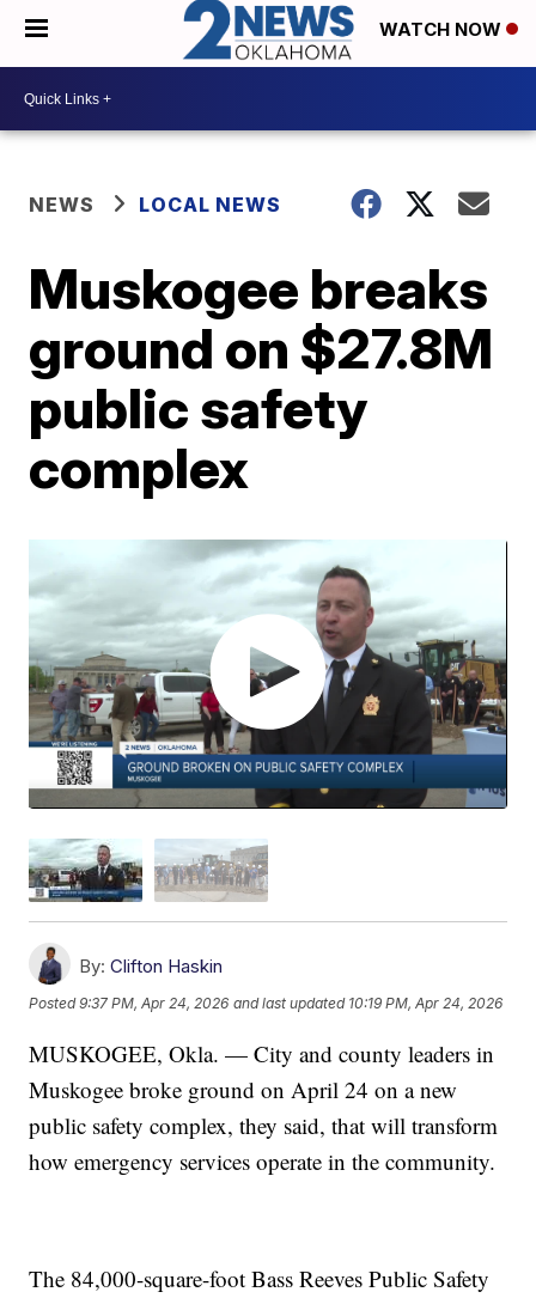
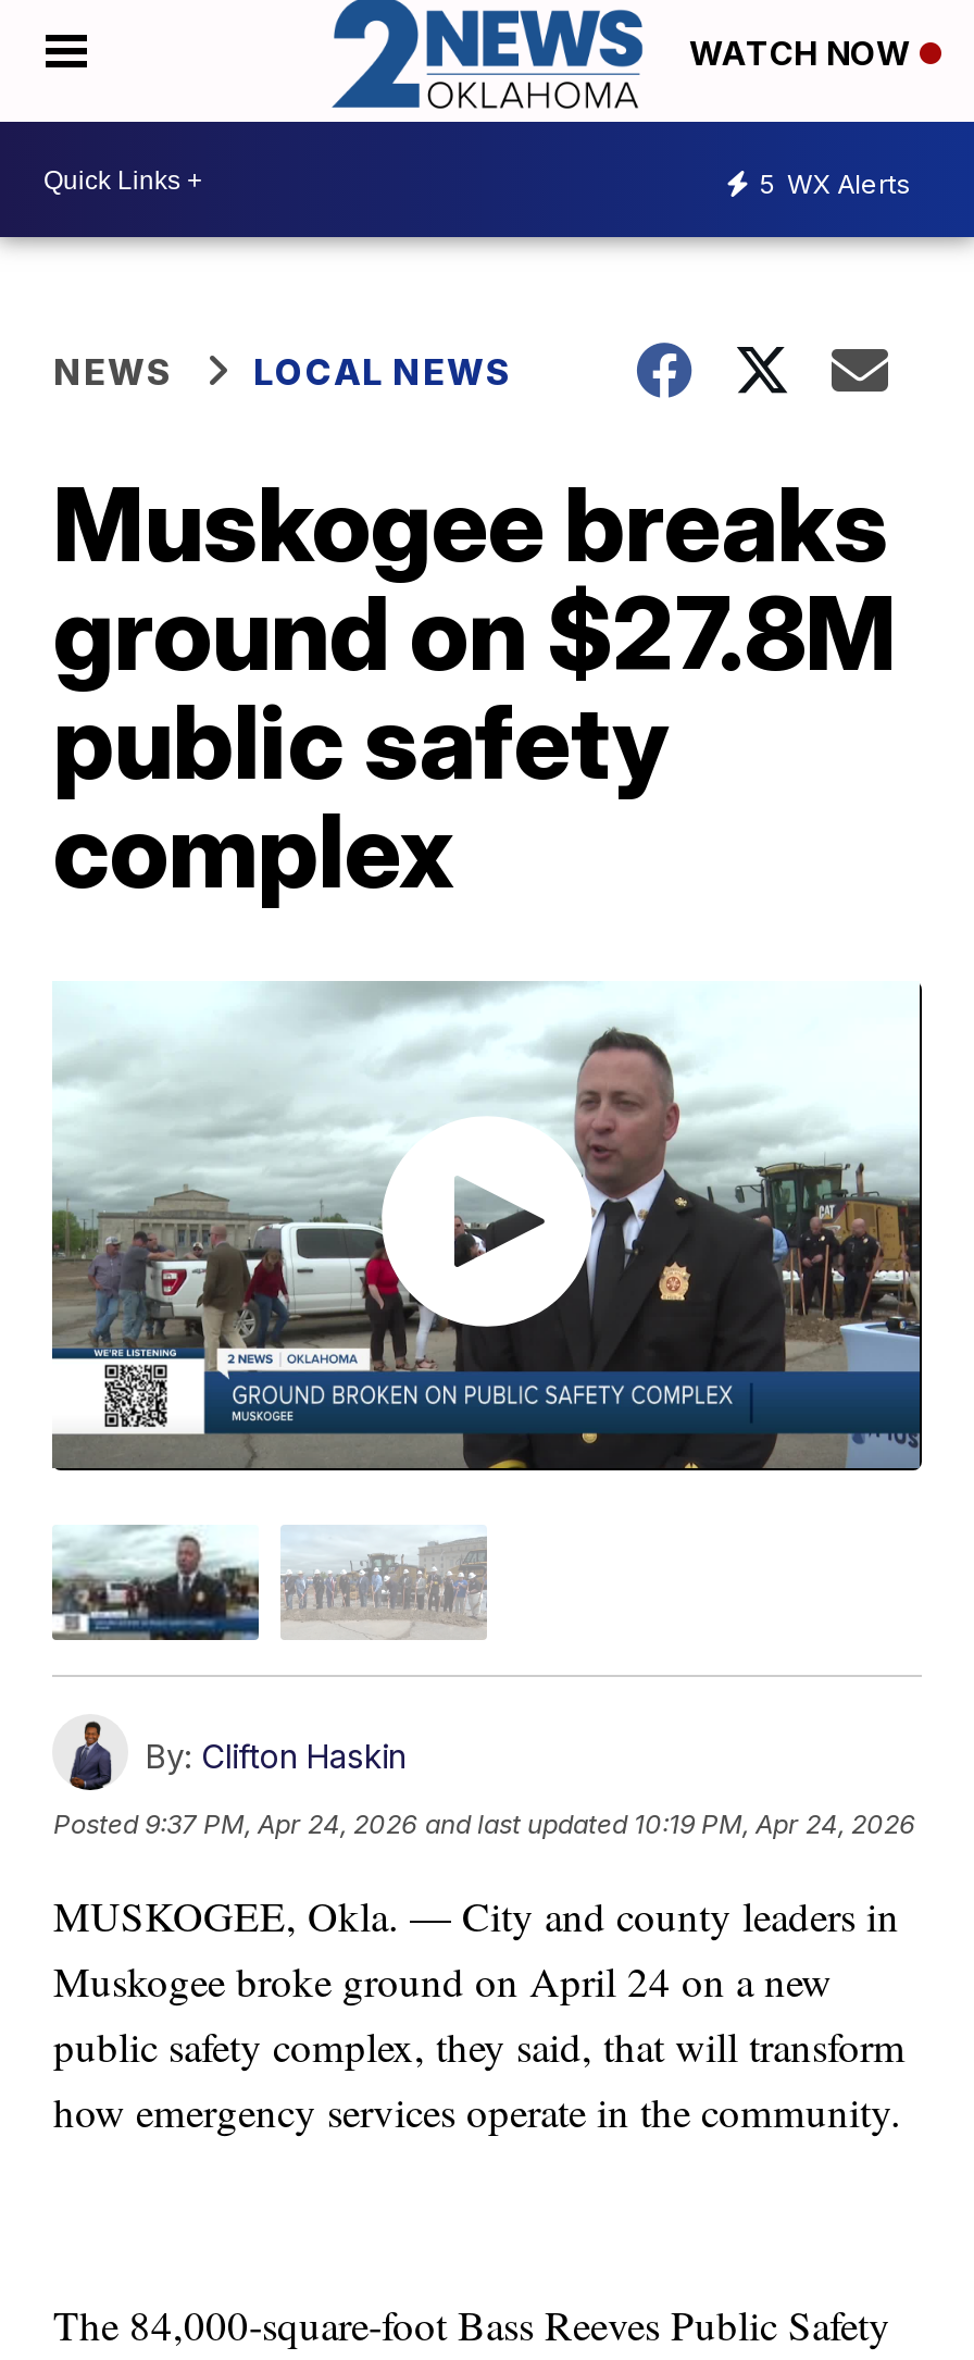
+ 5 WX Alerts
